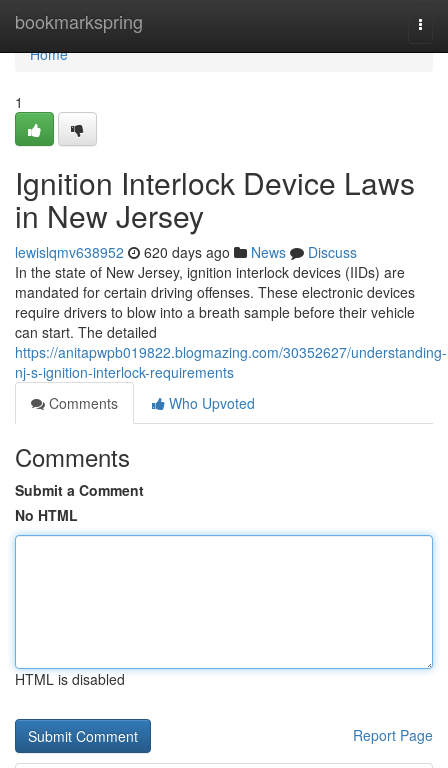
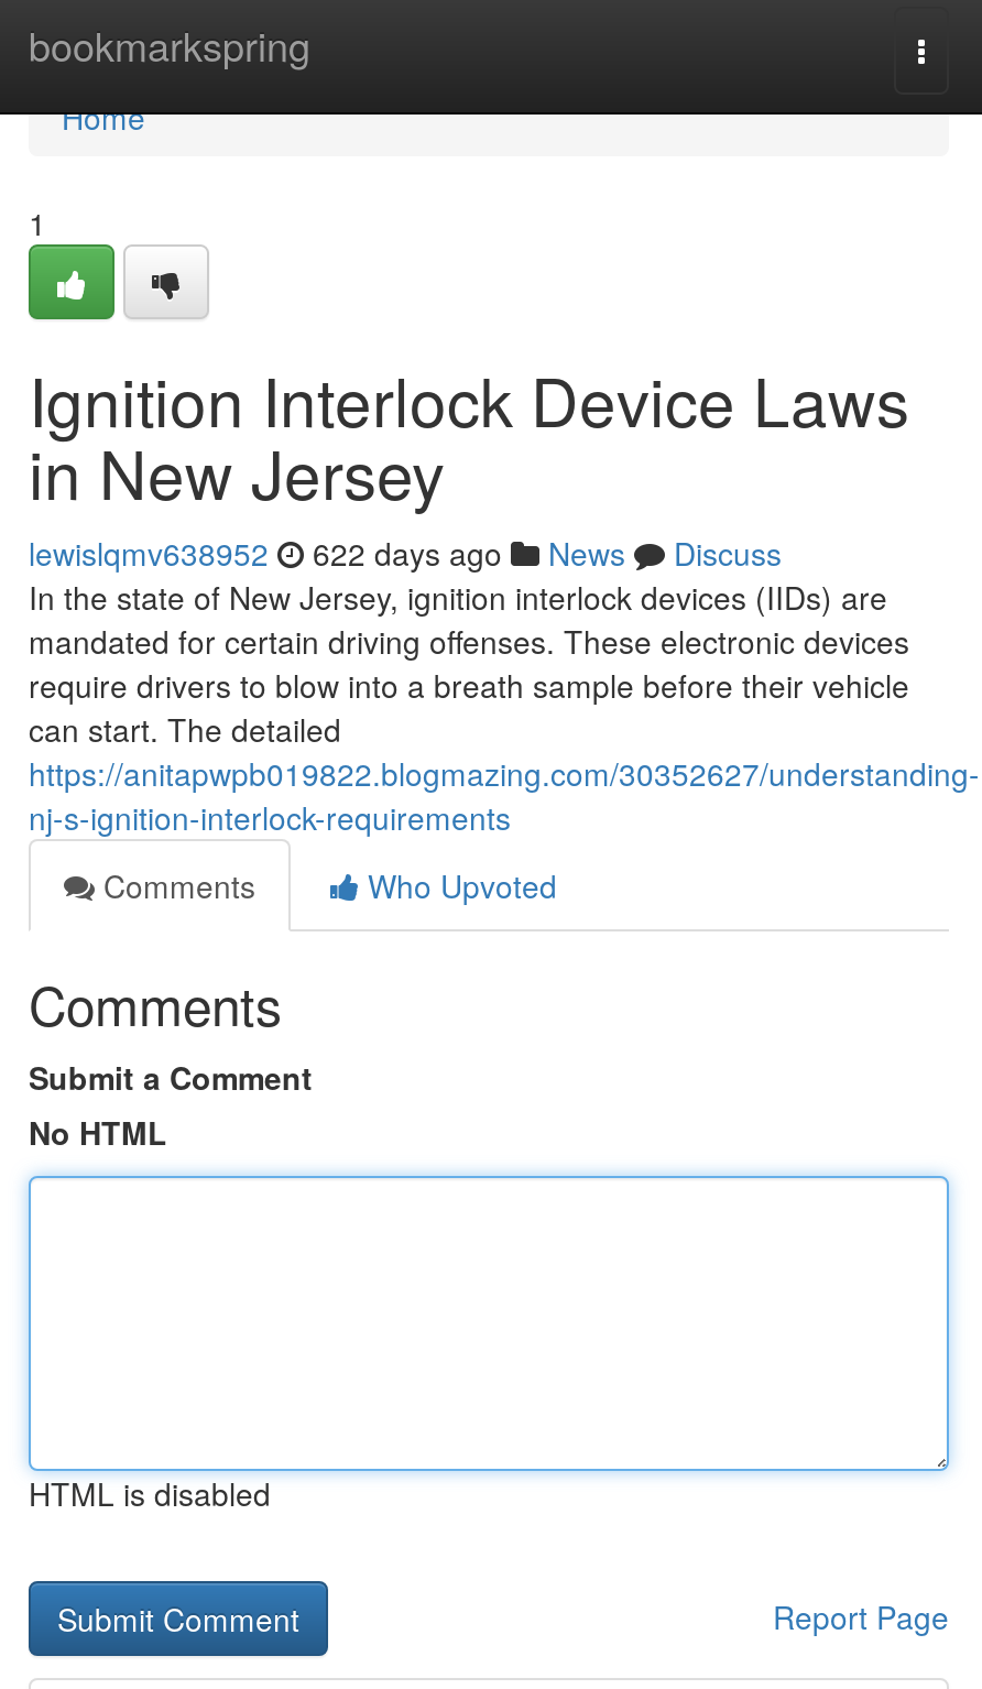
- lewislqmv638952 620 days ago News Discuss
+ lewislqmv638952 622 days ago News Discuss
